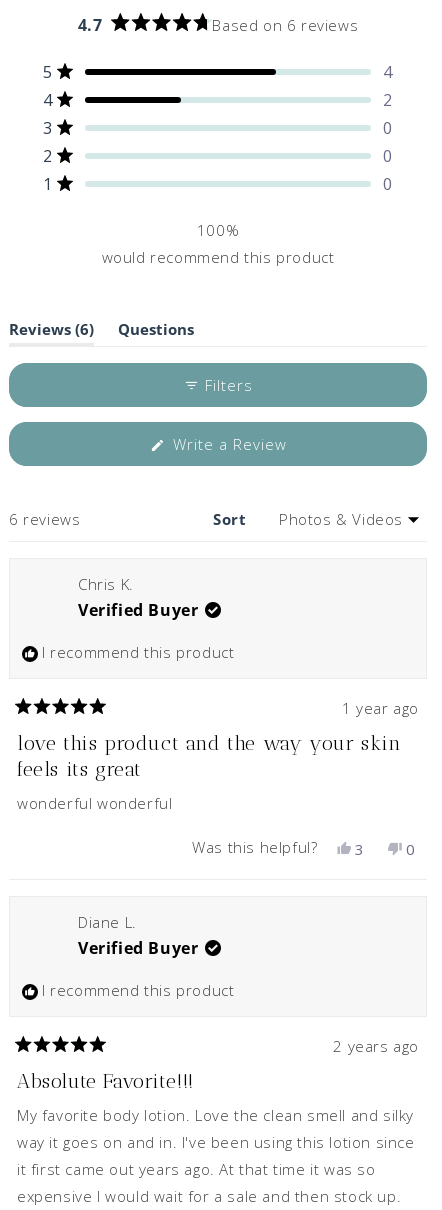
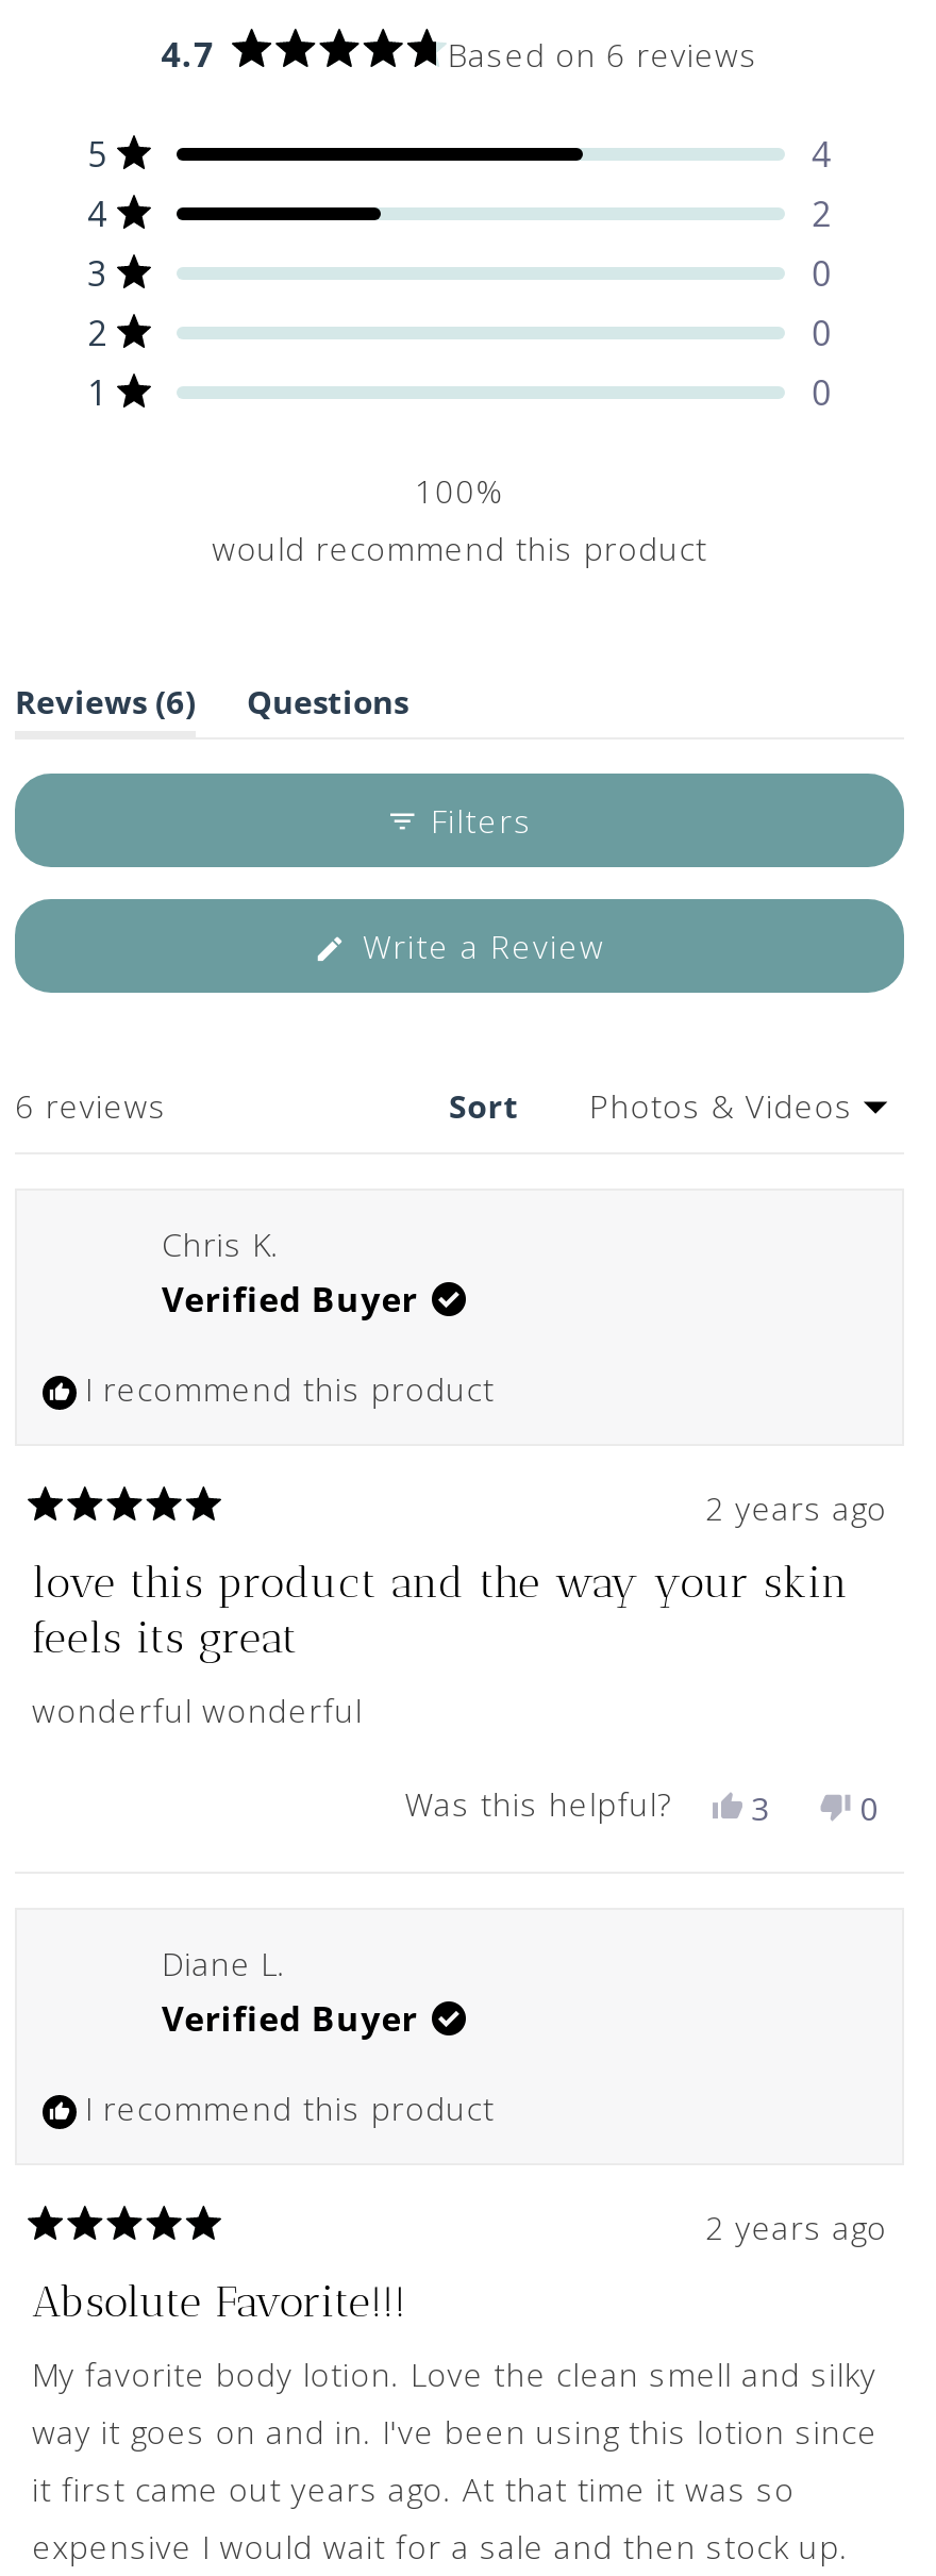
- 1 year ago
+ 2 years ago
